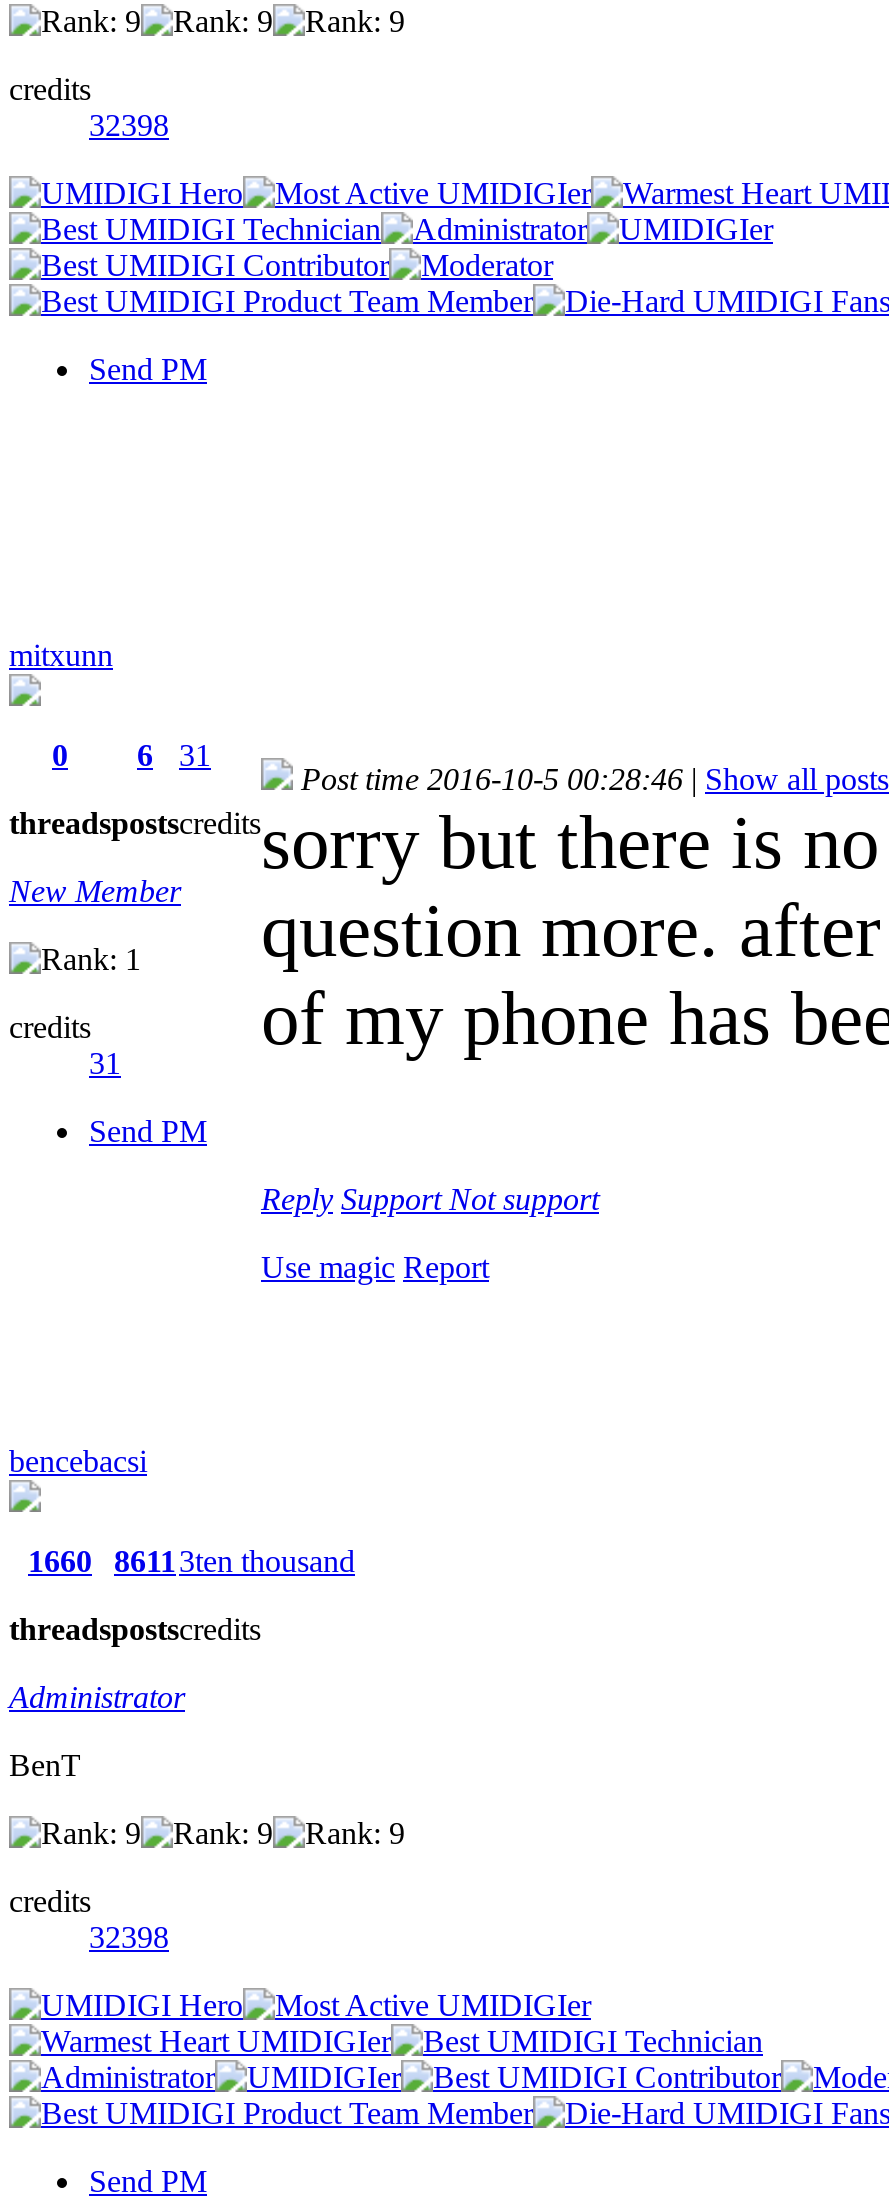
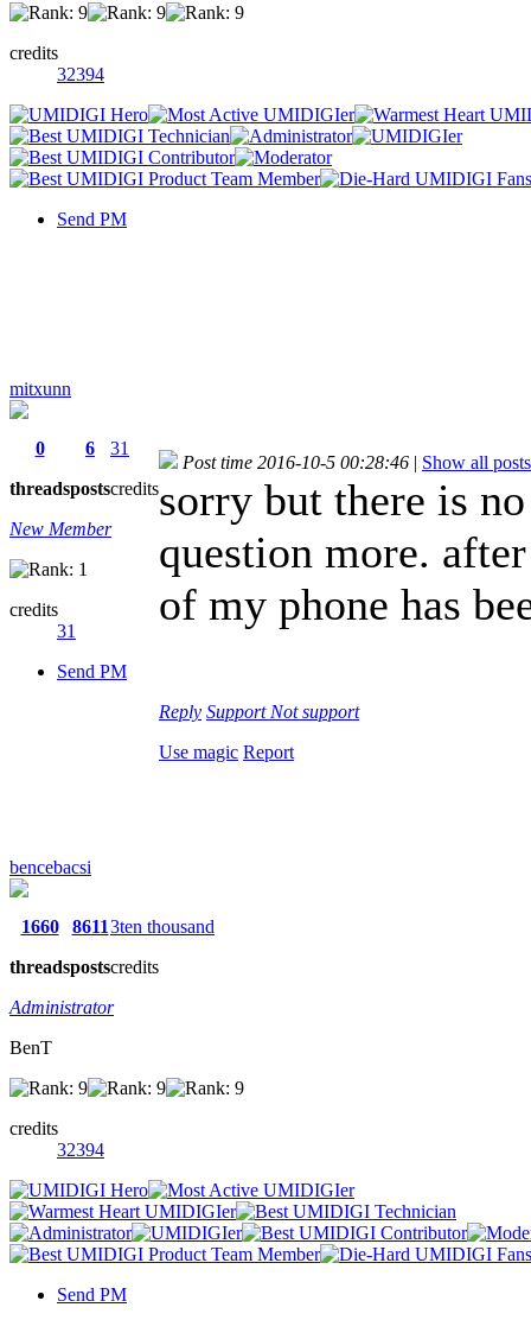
- 32398
+ 32394

- 32398
+ 32394
